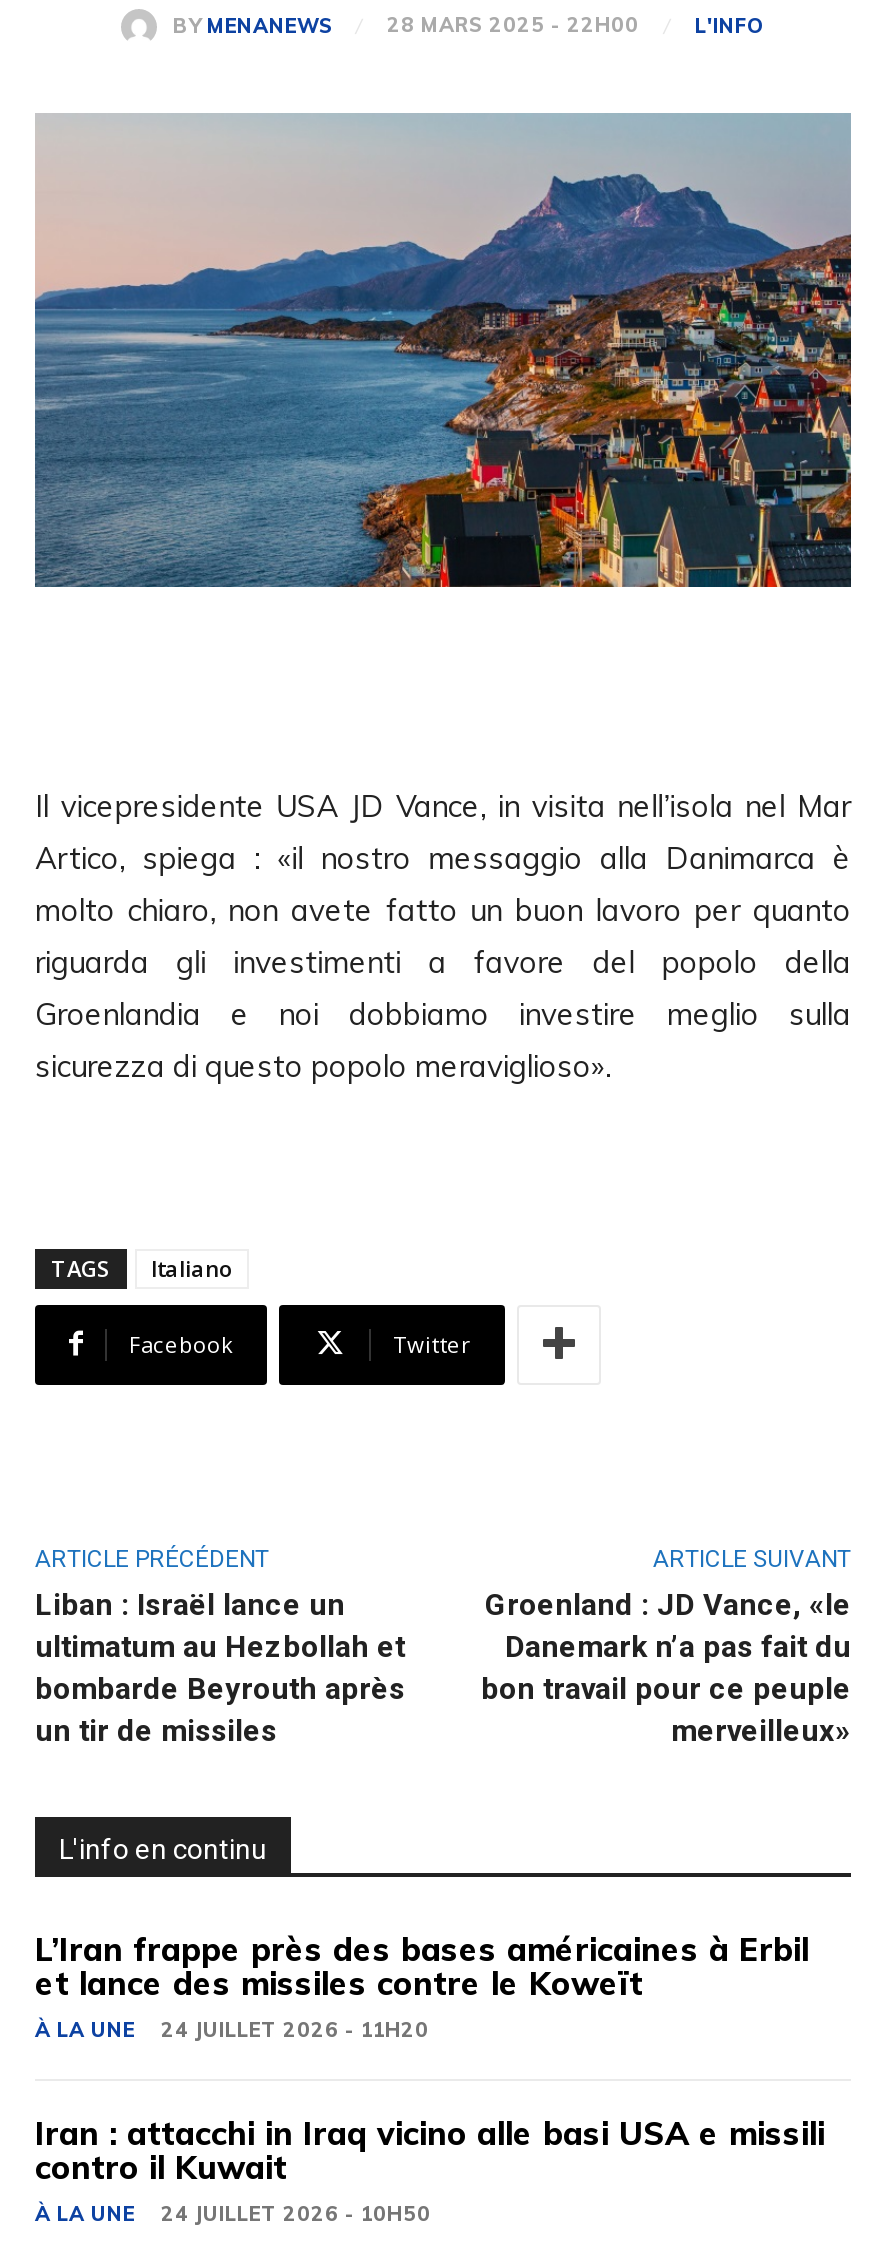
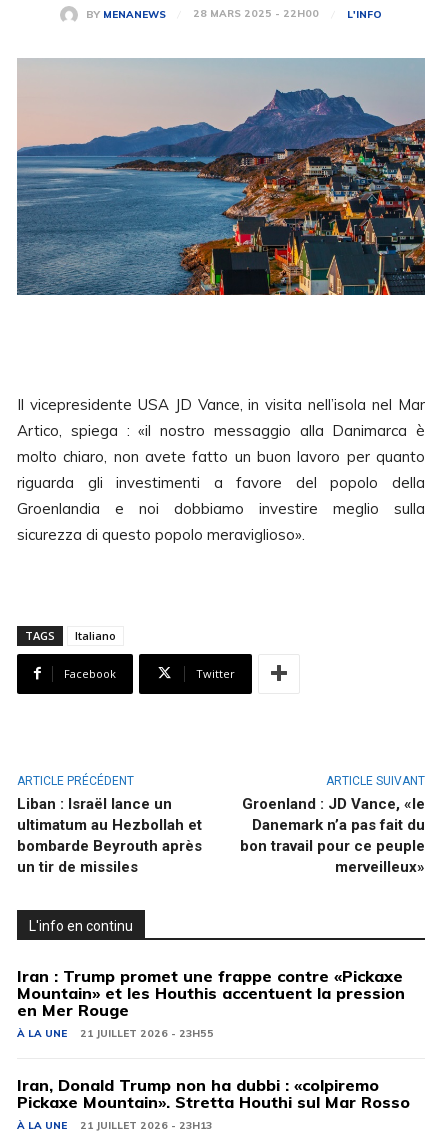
- L’Iran frappe près des bases américaines à Erbil
- et lance des missiles contre le Koweït
+ Iran : Trump promet une frappe contre «Pickaxe
+ Mountain» et les Houthis accentuent la pression
+ en Mer Rouge

- À LA UNE 24 JUILLET 2026 - 11H20
+ À LA UNE 21 JUILLET 2026 - 23H55

- Iran : attacchi in Iraq vicino alle basi USA e missili
- contro il Kuwait
+ Iran, Donald Trump non ha dubbi : «colpiremo
+ Pickaxe Mountain». Stretta Houthi sul Mar Rosso

- À LA UNE 24 JUILLET 2026 - 10H50
+ À LA UNE 21 JUILLET 2026 - 23H13
